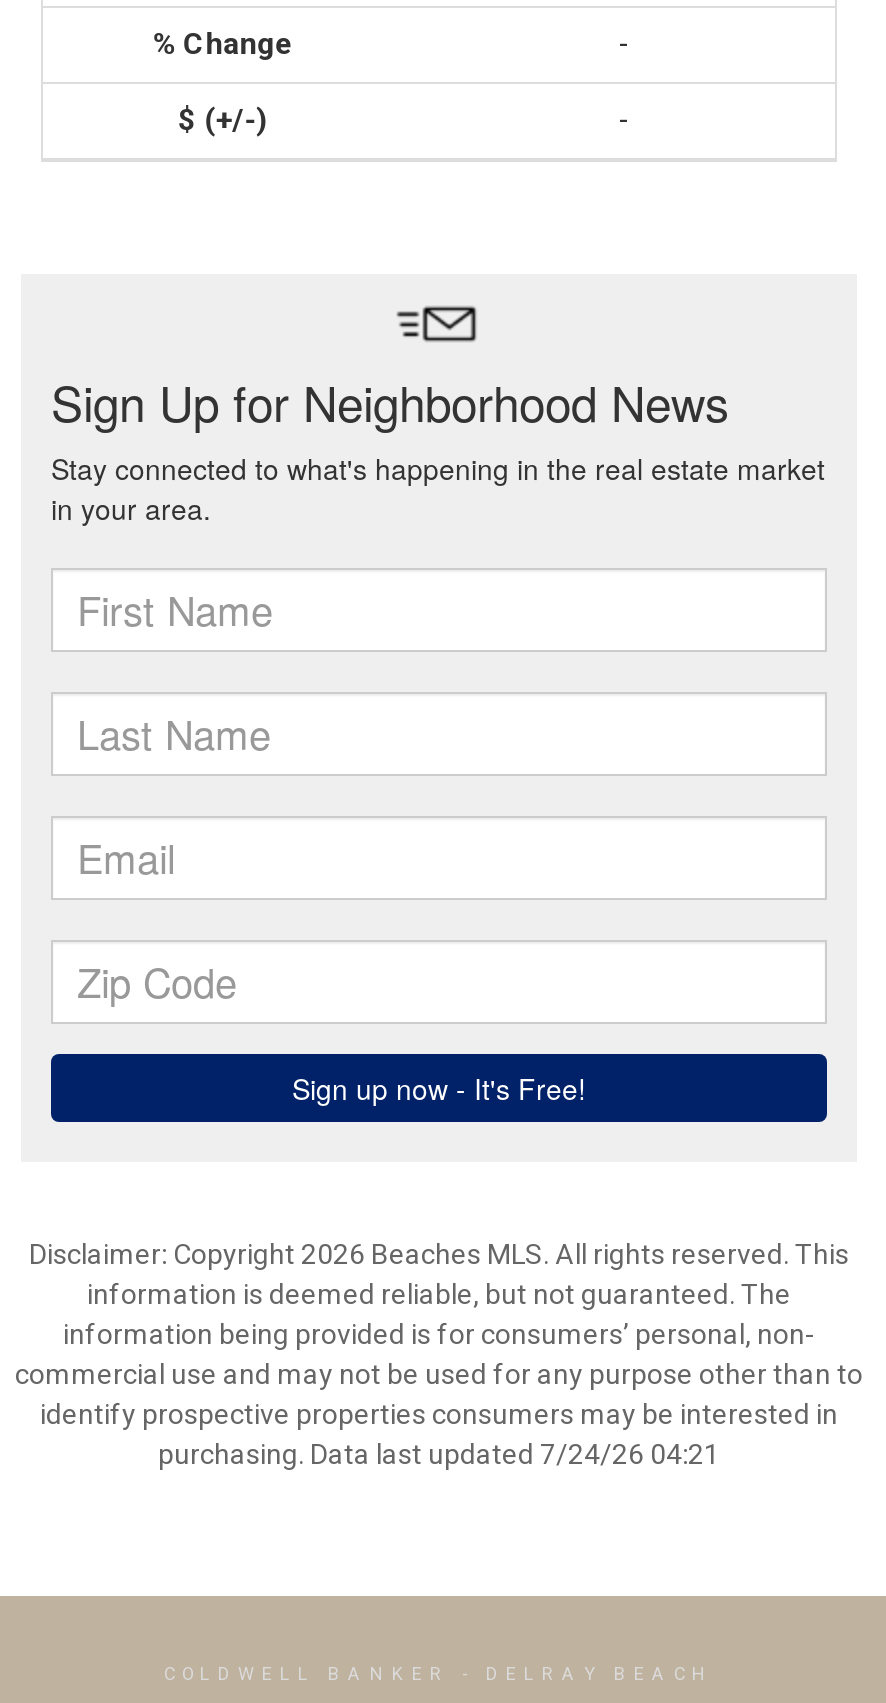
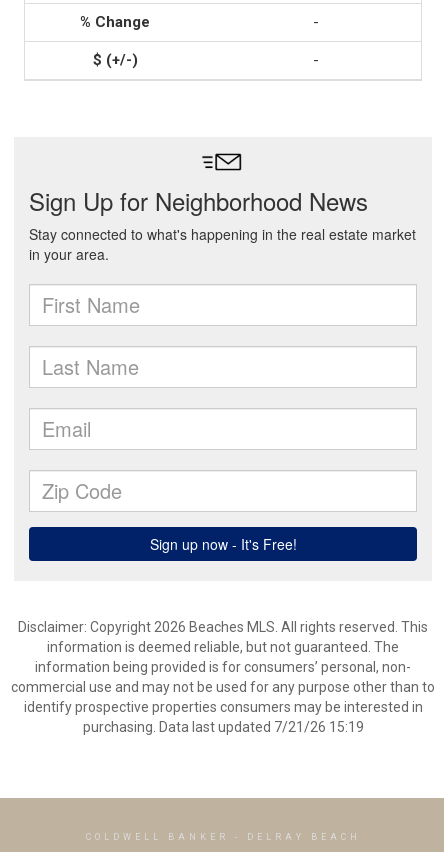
- purchasing. Data last updated 7/24/26 04:21
+ purchasing. Data last updated 7/21/26 15:19
